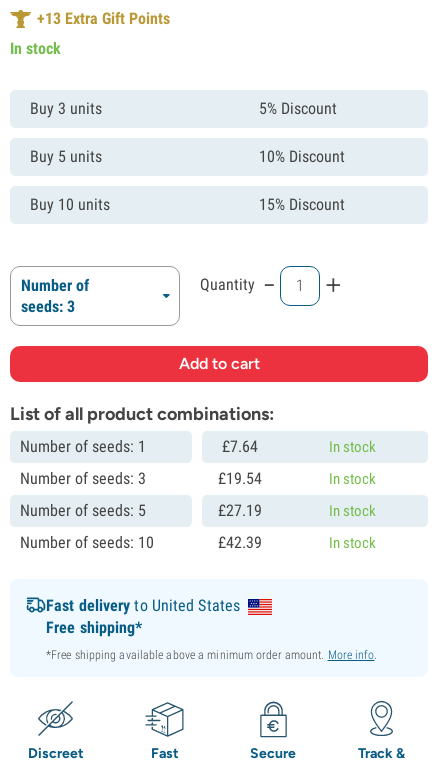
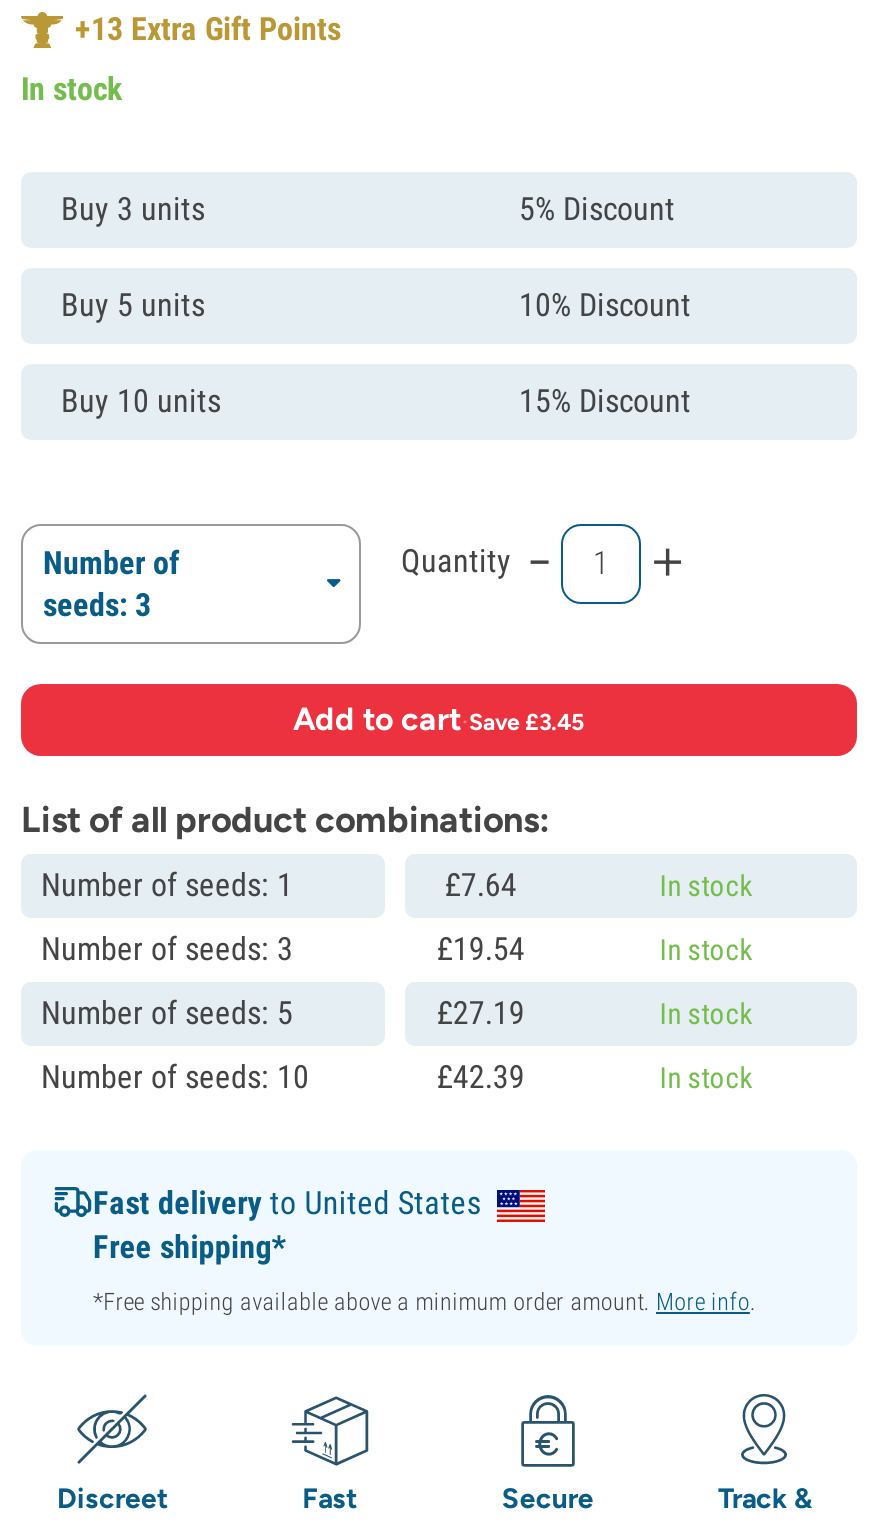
+ Add to cart·Save £3.45
